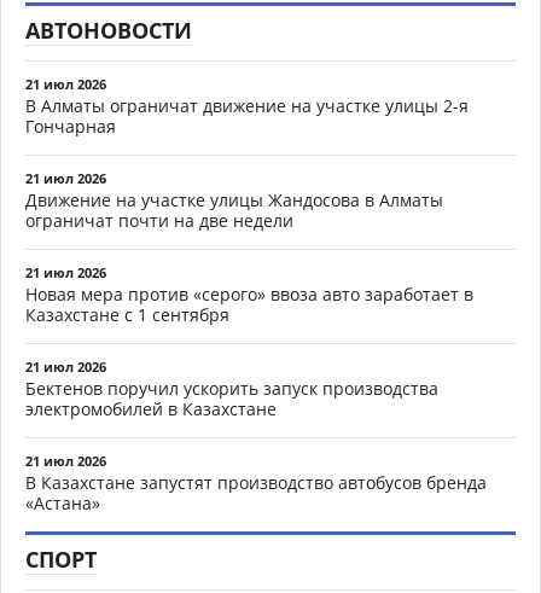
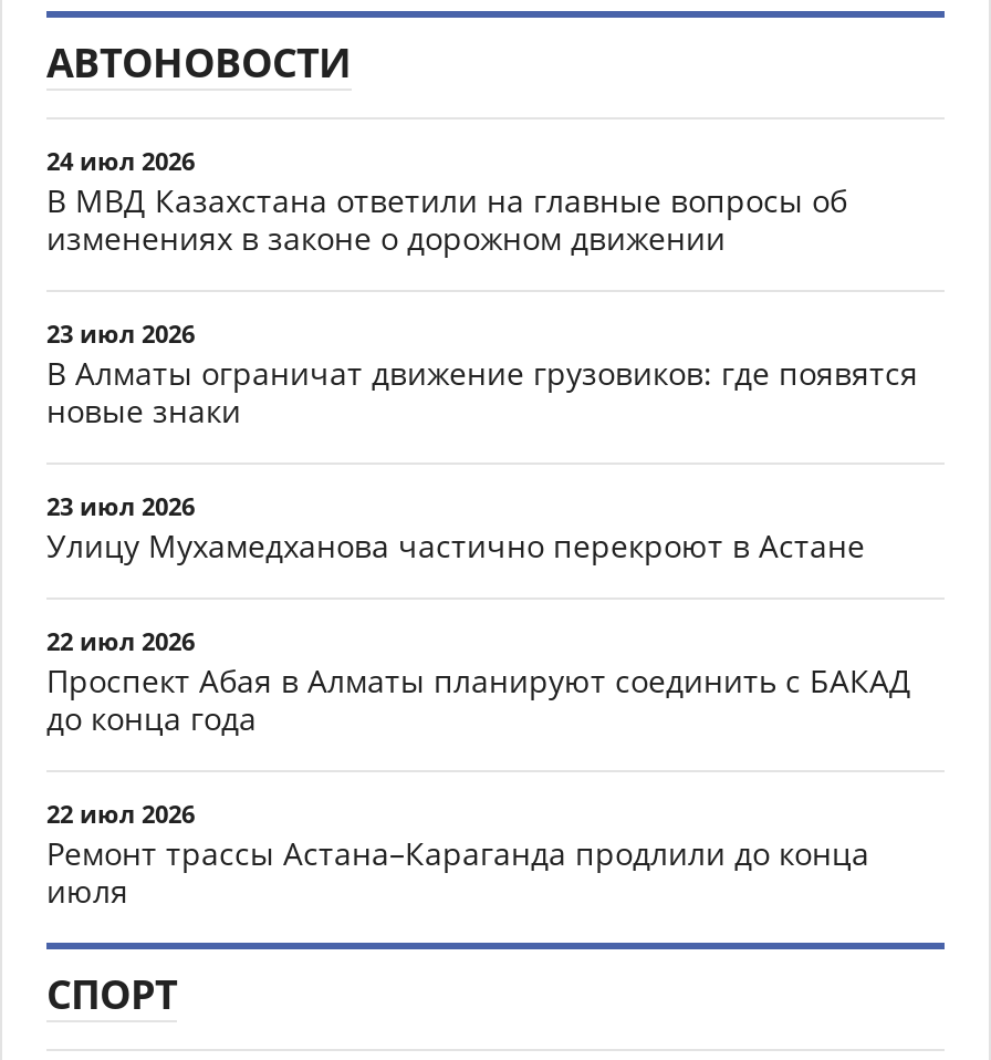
- 21 июл 2026
- В Алматы ограничат движение на участке улицы 2-я
- Гончарная
+ 24 июл 2026
+ В МВД Казахстана ответили на главные вопросы об
+ изменениях в законе о дорожном движении

- 21 июл 2026
- Движение на участке улицы Жандосова в Алматы
- ограничат почти на две недели
+ 23 июл 2026
+ В Алматы ограничат движение грузовиков: где появятся
+ новые знаки

- 21 июл 2026
- Новая мера против «серого» ввоза авто заработает в
- Казахстане с 1 сентября
+ 23 июл 2026
+ Улицу Мухамедханова частично перекроют в Астане

- 21 июл 2026
- Бектенов поручил ускорить запуск производства
- электромобилей в Казахстане
+ 22 июл 2026
+ Проспект Абая в Алматы планируют соединить с БАКАД
+ до конца года

- 21 июл 2026
- В Казахстане запустят производство автобусов бренда
- «Астана»
+ 22 июл 2026
+ Ремонт трассы Астана–Караганда продлили до конца
+ июля
